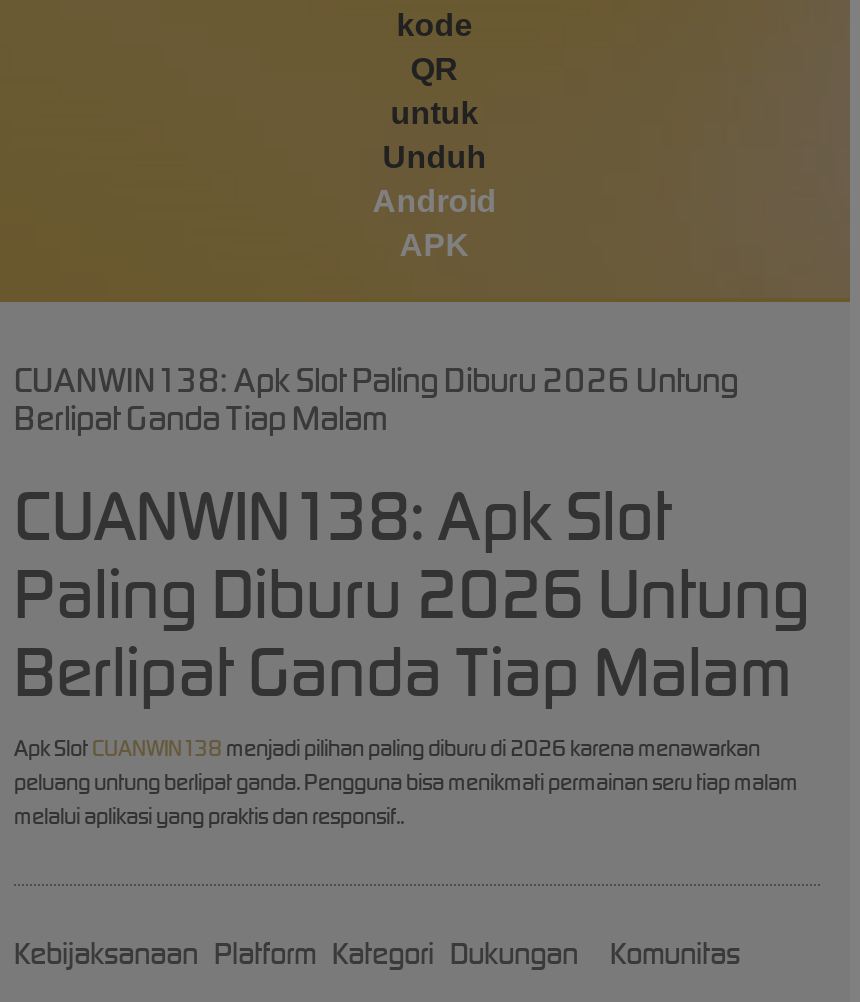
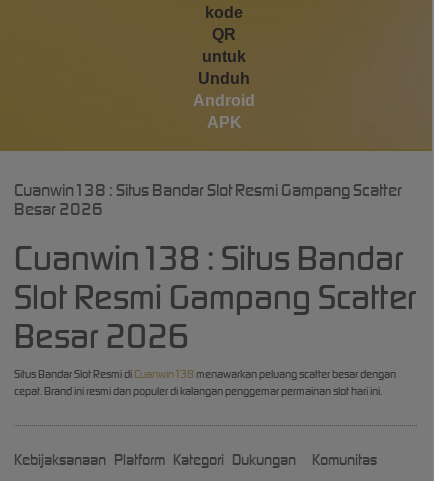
- CUANWIN138: Apk Slot Paling Diburu 2026 Untung
- Berlipat Ganda Tiap Malam
- CUANWIN138: Apk Slot
- Paling Diburu 2026 Untung
- Berlipat Ganda Tiap Malam
- Apk Slot CUANWIN138 menjadi pilihan paling diburu di 2026 karena menawarkan
- peluang untung berlipat ganda. Pengguna bisa menikmati permainan seru tiap malam
- melalui aplikasi yang praktis dan responsif..
+ Cuanwin138 : Situs Bandar Slot Resmi Gampang Scatter
+ Besar 2026
+ Cuanwin138 : Situs Bandar
+ Slot Resmi Gampang Scatter
+ Besar 2026
+ Situs Bandar Slot Resmi di Cuanwin138 menawarkan peluang scatter besar dengan
+ cepat. Brand ini resmi dan populer di kalangan penggemar permainan slot hari ini.
